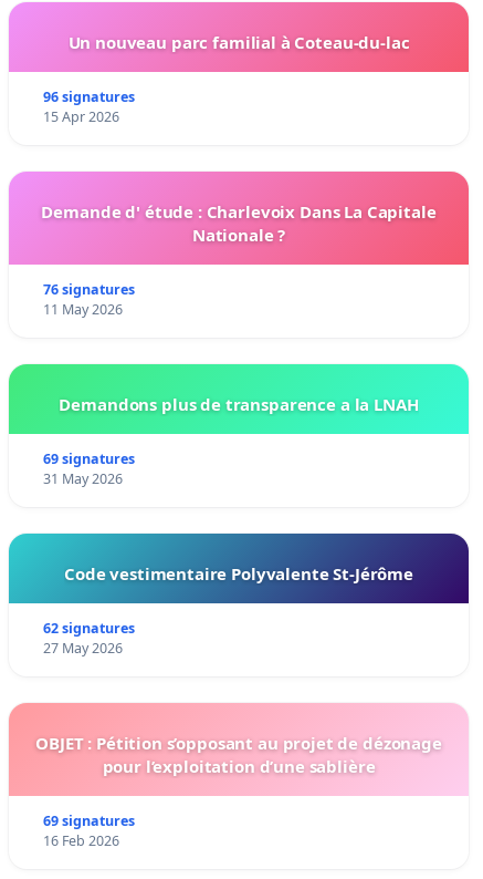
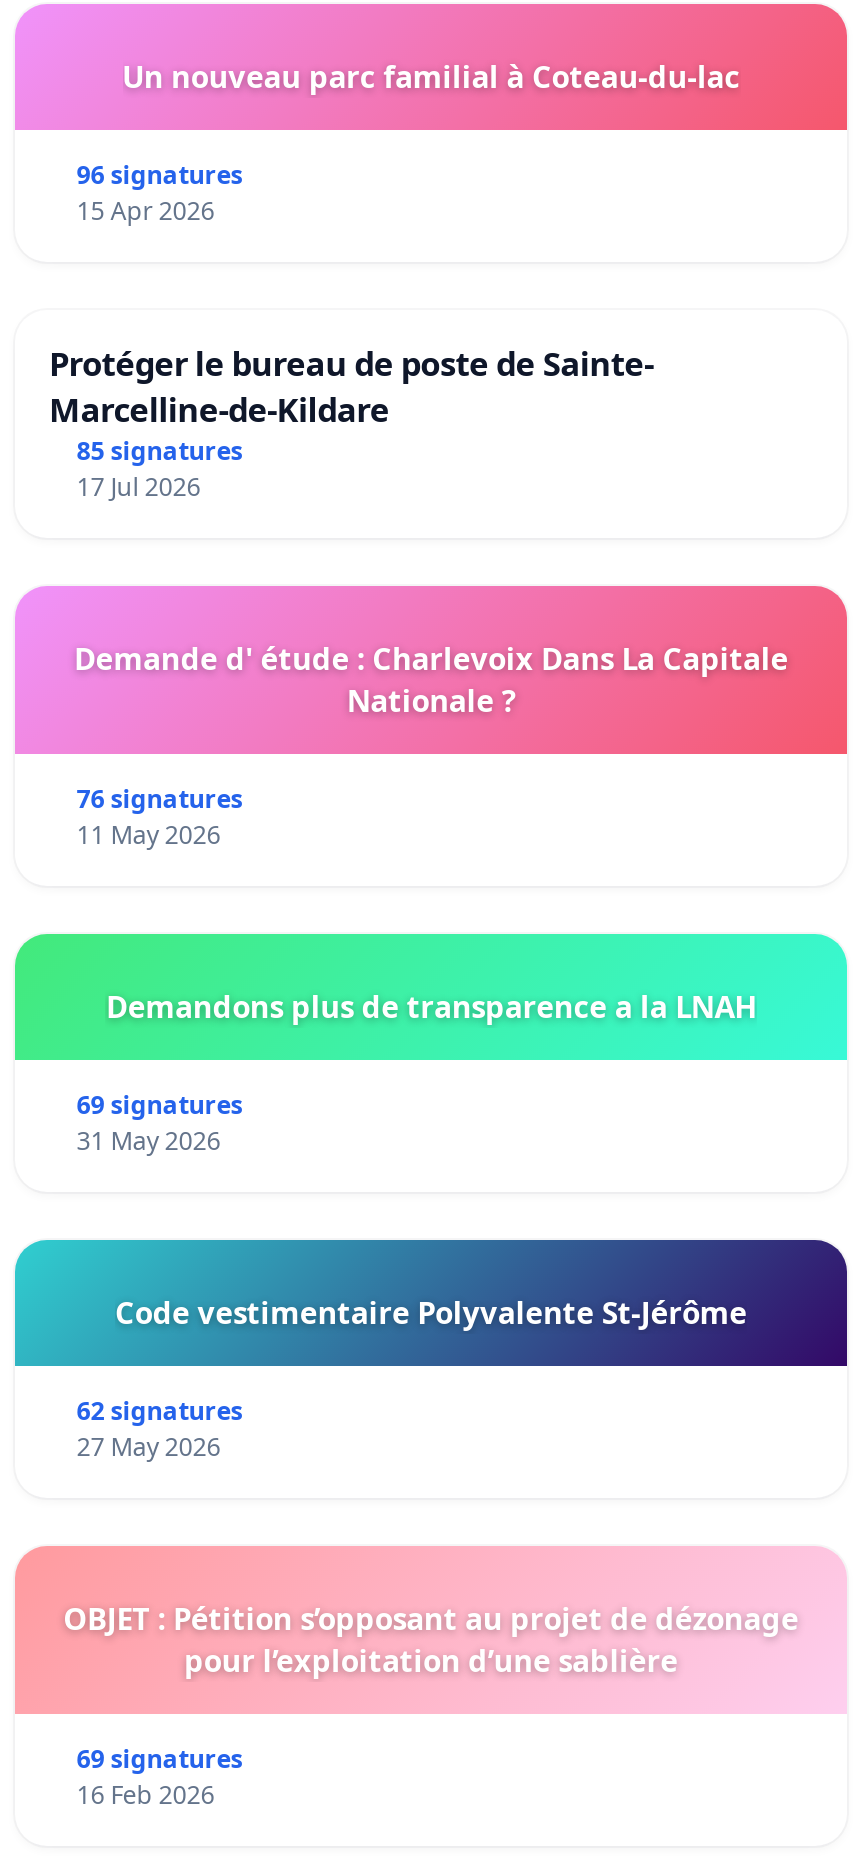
+ Protéger le bureau de poste de Sainte-
+ Marcelline-de-Kildare
+ 85 signatures
+ 17 Jul 2026
